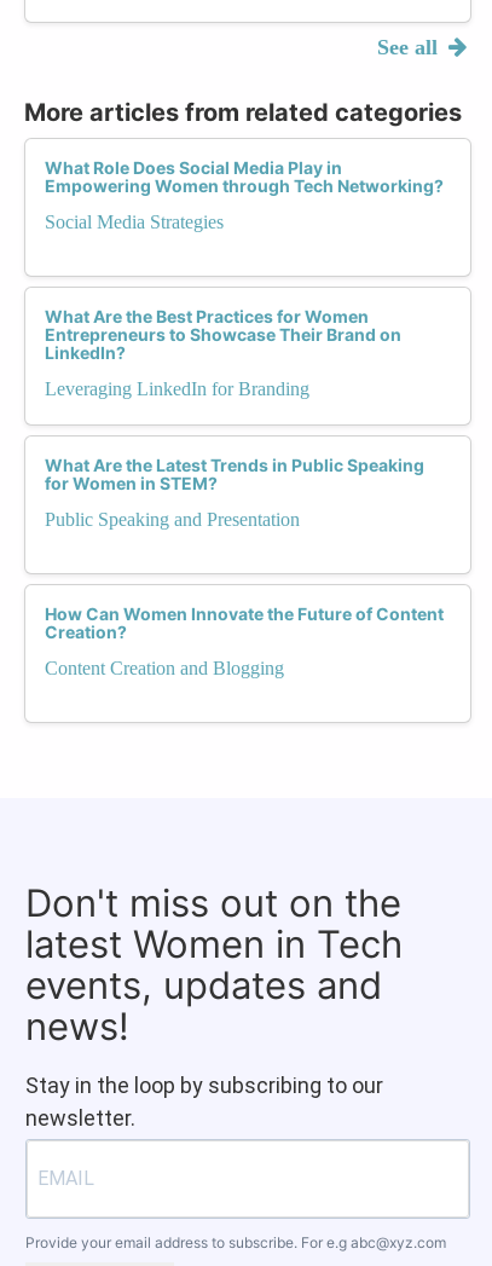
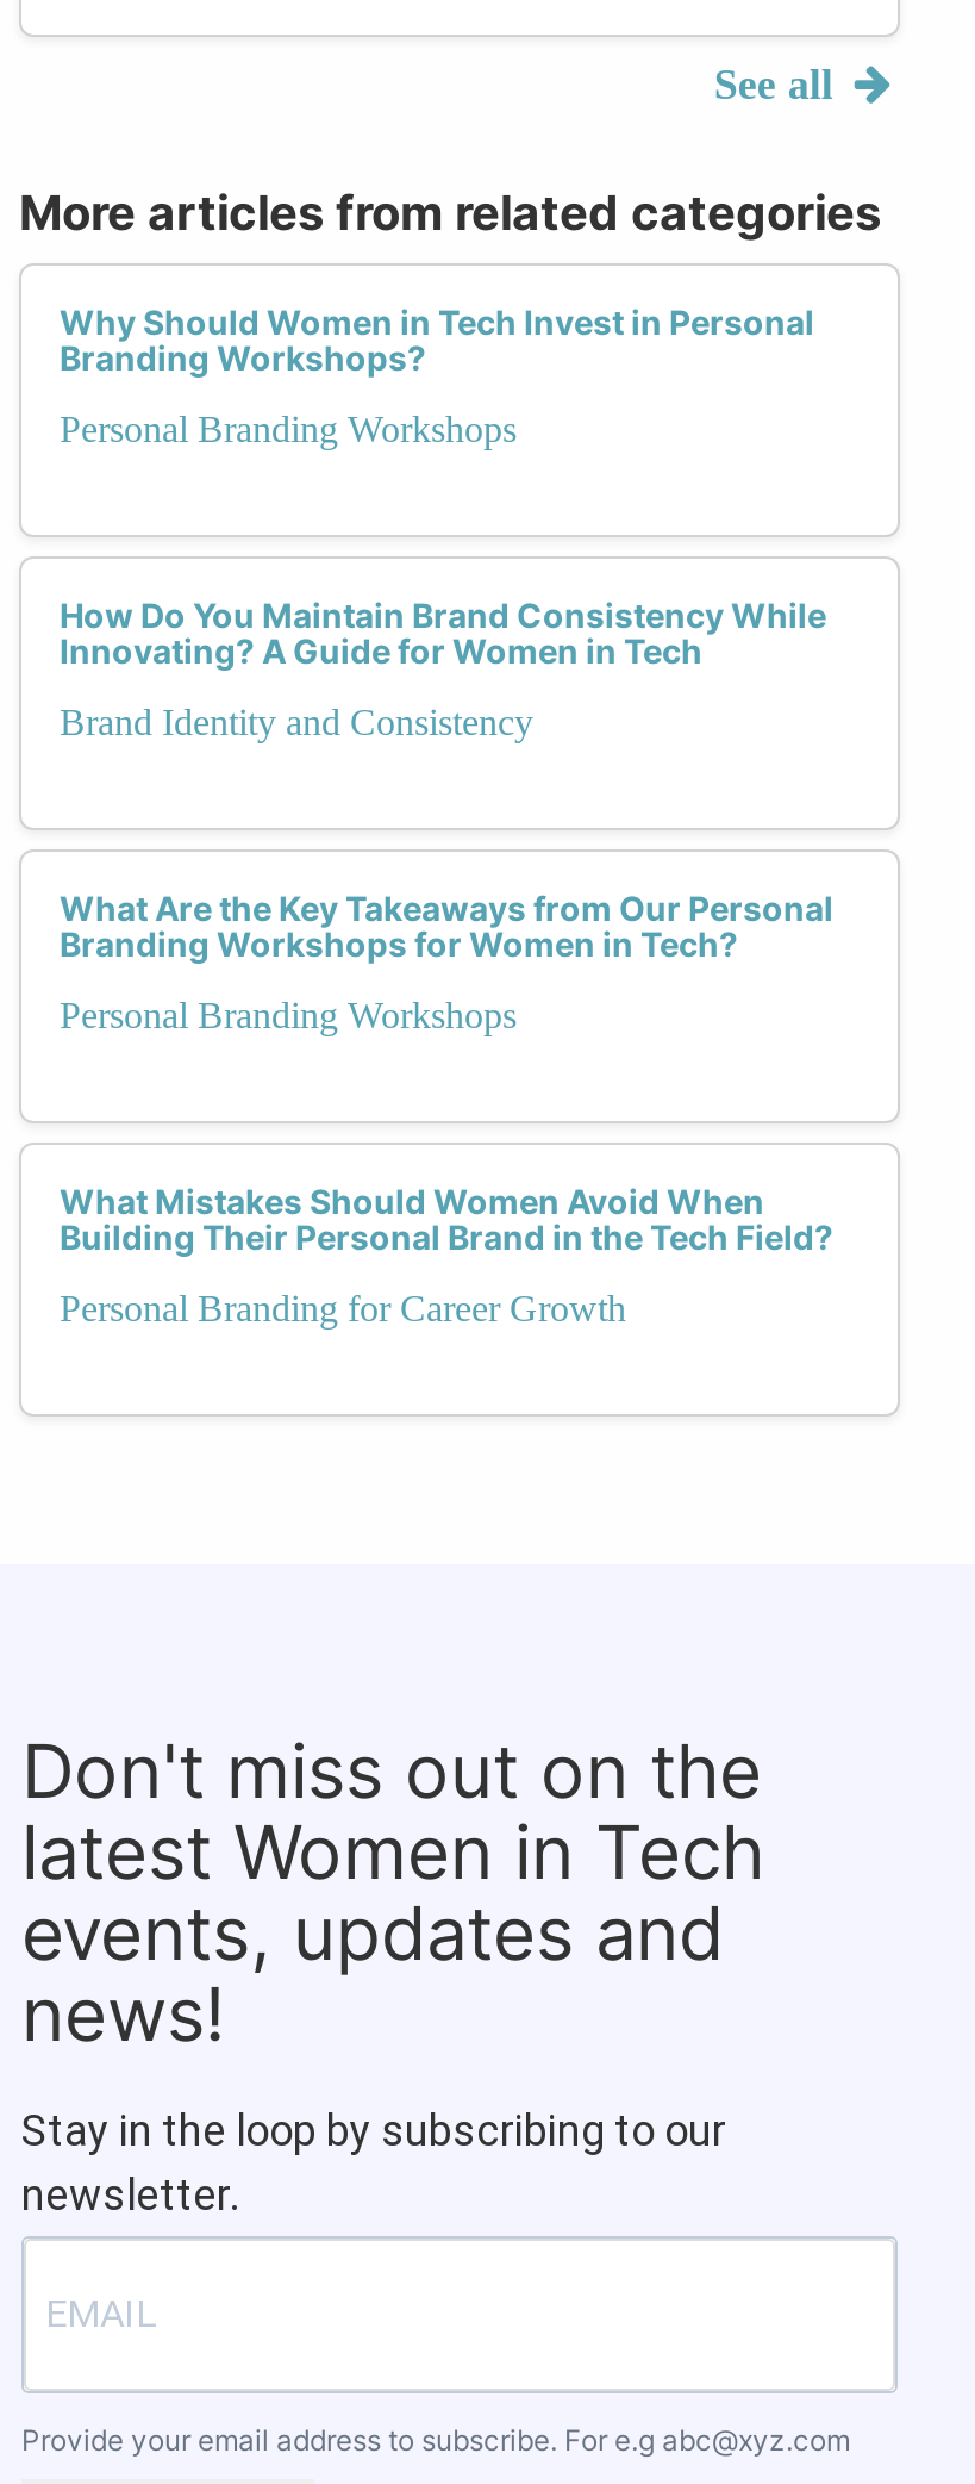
- What Role Does Social Media Play in
- Empowering Women through Tech Networking?
+ Why Should Women in Tech Invest in Personal
+ Branding Workshops?

- Social Media Strategies
+ Personal Branding Workshops

- What Are the Best Practices for Women
- Entrepreneurs to Showcase Their Brand on
- LinkedIn?
+ How Do You Maintain Brand Consistency While
+ Innovating? A Guide for Women in Tech

- Leveraging LinkedIn for Branding
+ Brand Identity and Consistency

- What Are the Latest Trends in Public Speaking
- for Women in STEM?
+ What Are the Key Takeaways from Our Personal
+ Branding Workshops for Women in Tech?

- Public Speaking and Presentation
+ Personal Branding Workshops

- How Can Women Innovate the Future of Content
- Creation?
+ What Mistakes Should Women Avoid When
+ Building Their Personal Brand in the Tech Field?

- Content Creation and Blogging
+ Personal Branding for Career Growth
